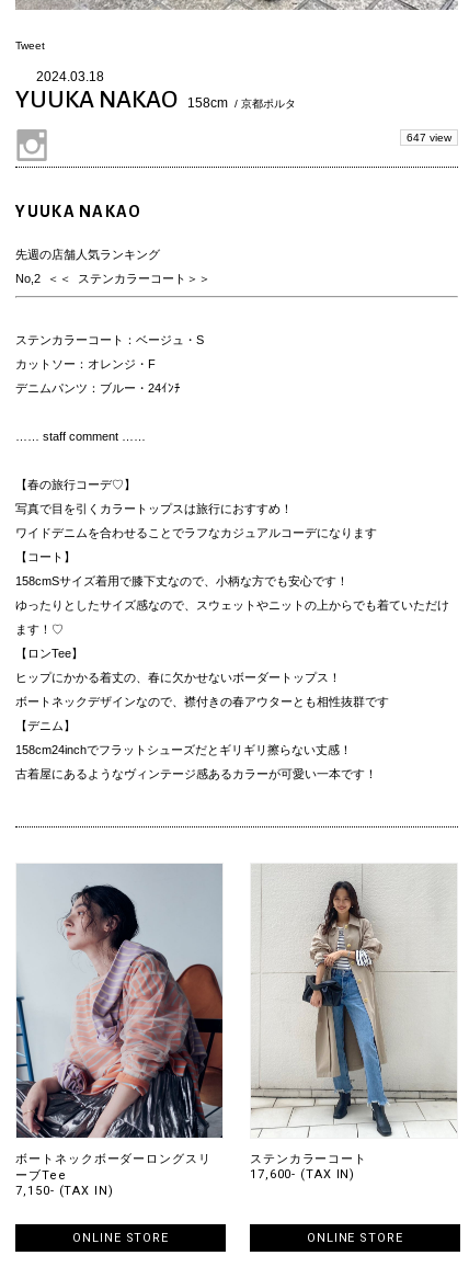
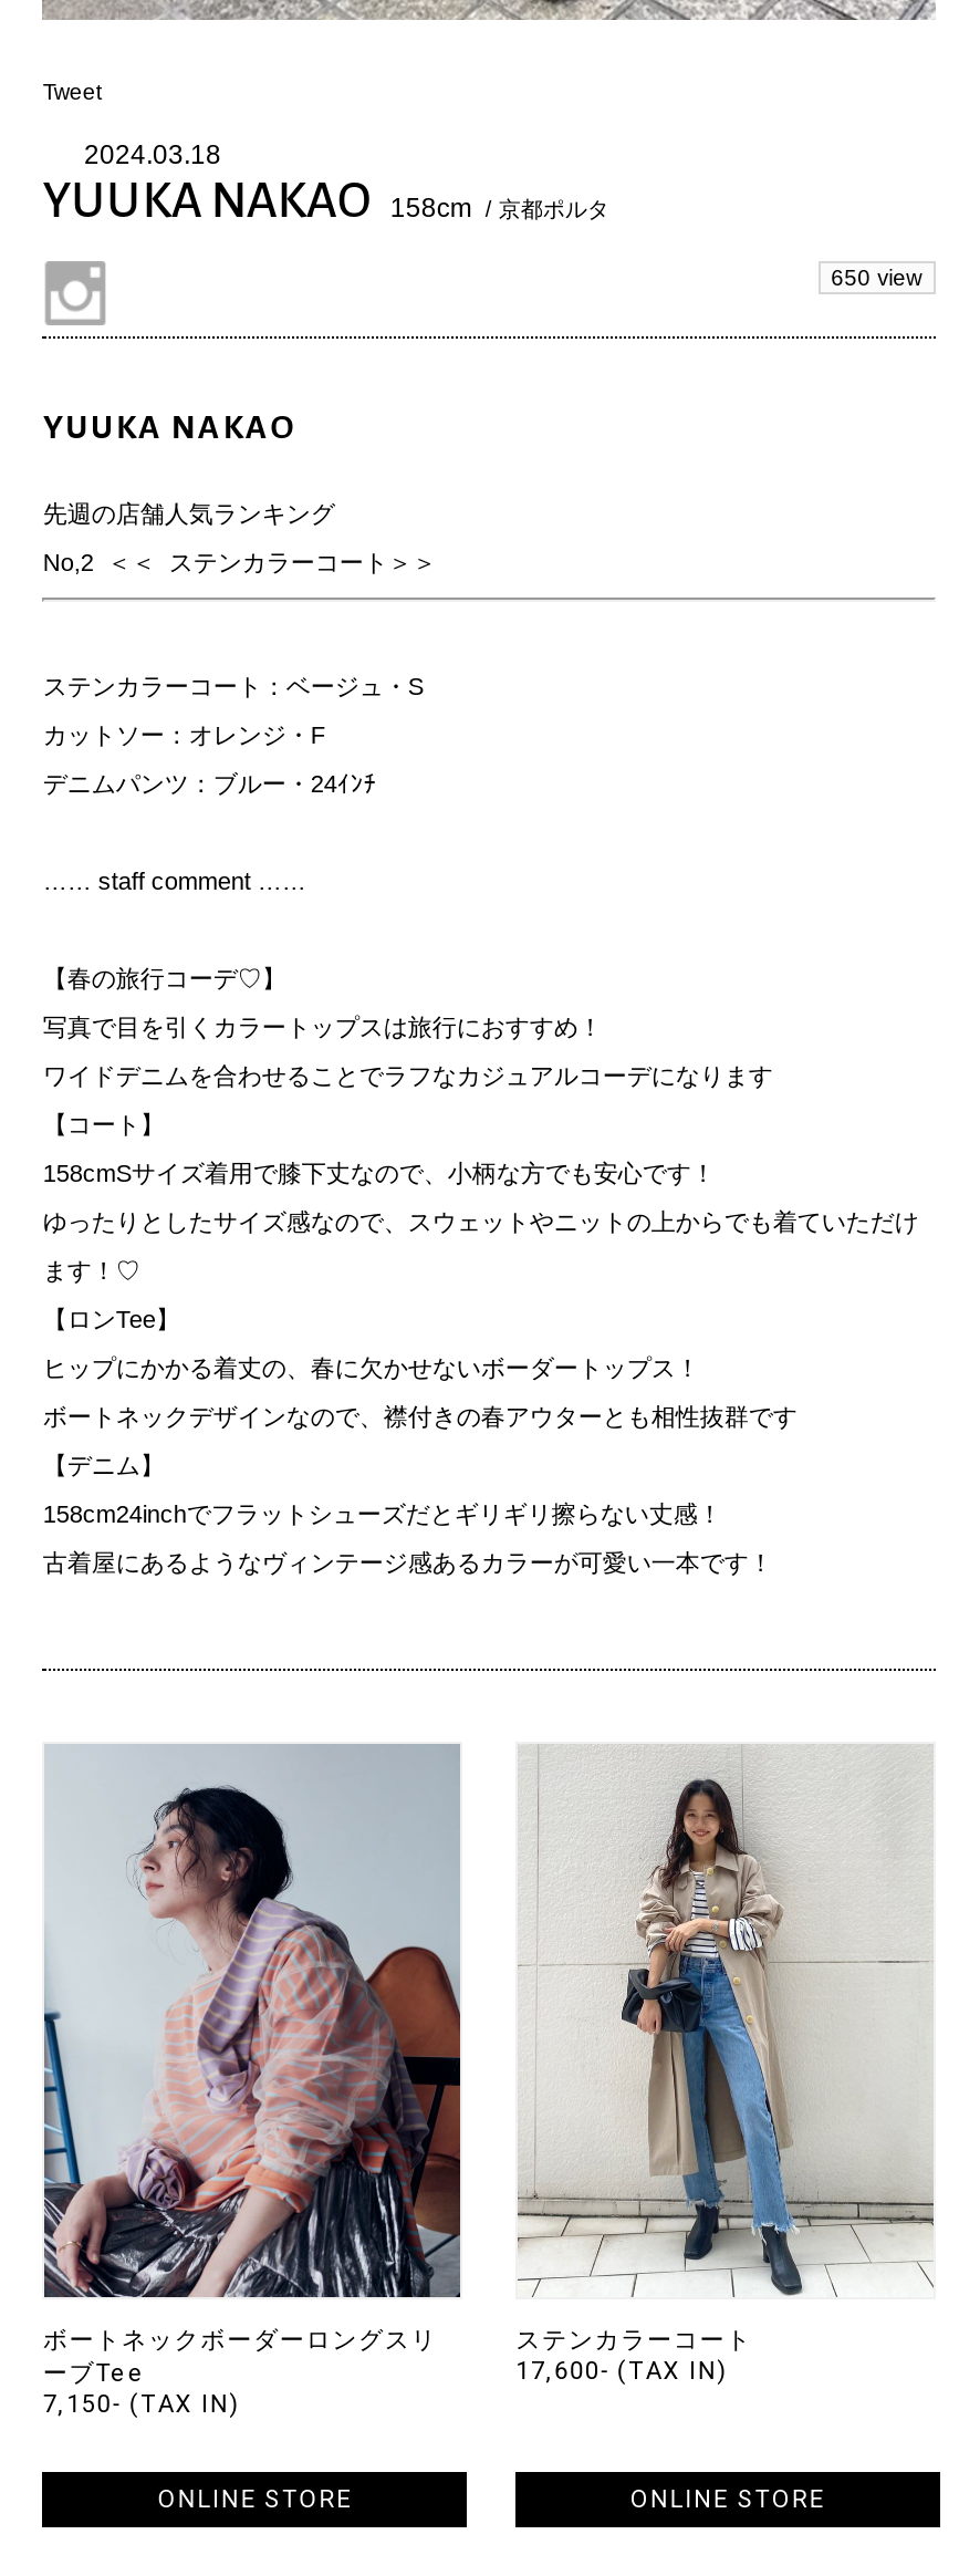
- 647 view
+ 650 view
